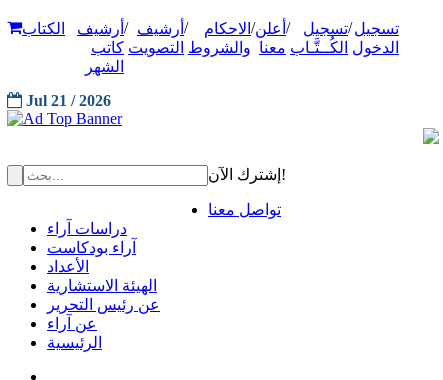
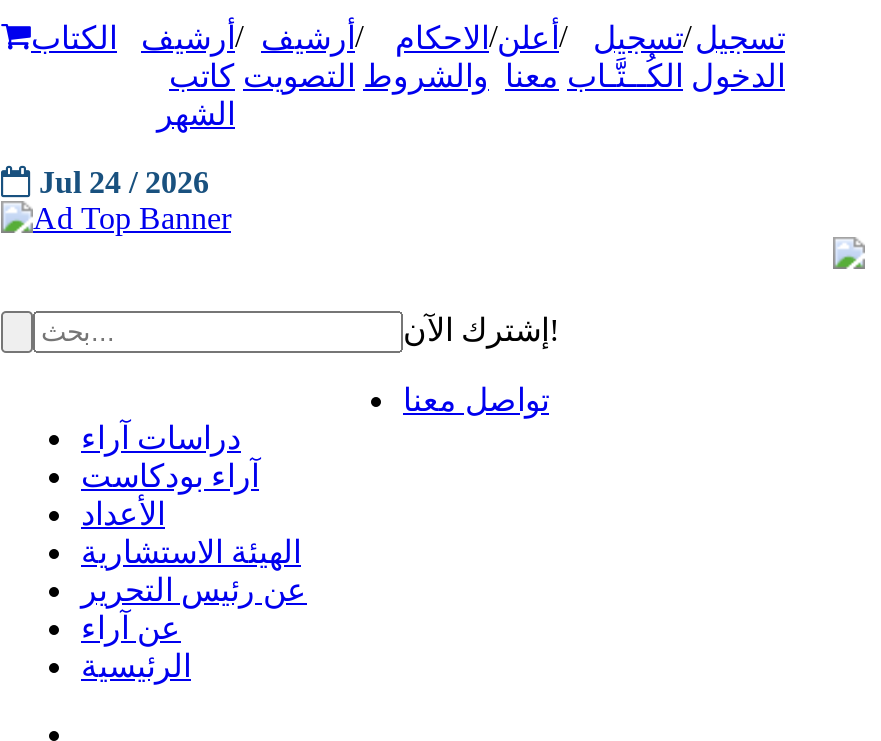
- Jul 21 / 2026
+ Jul 24 / 2026
